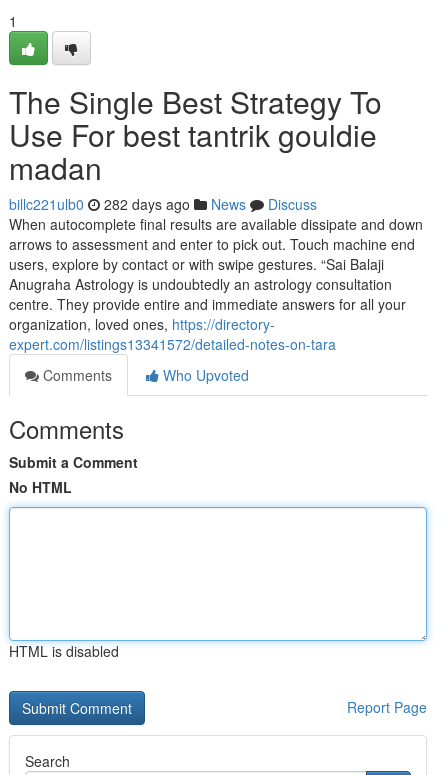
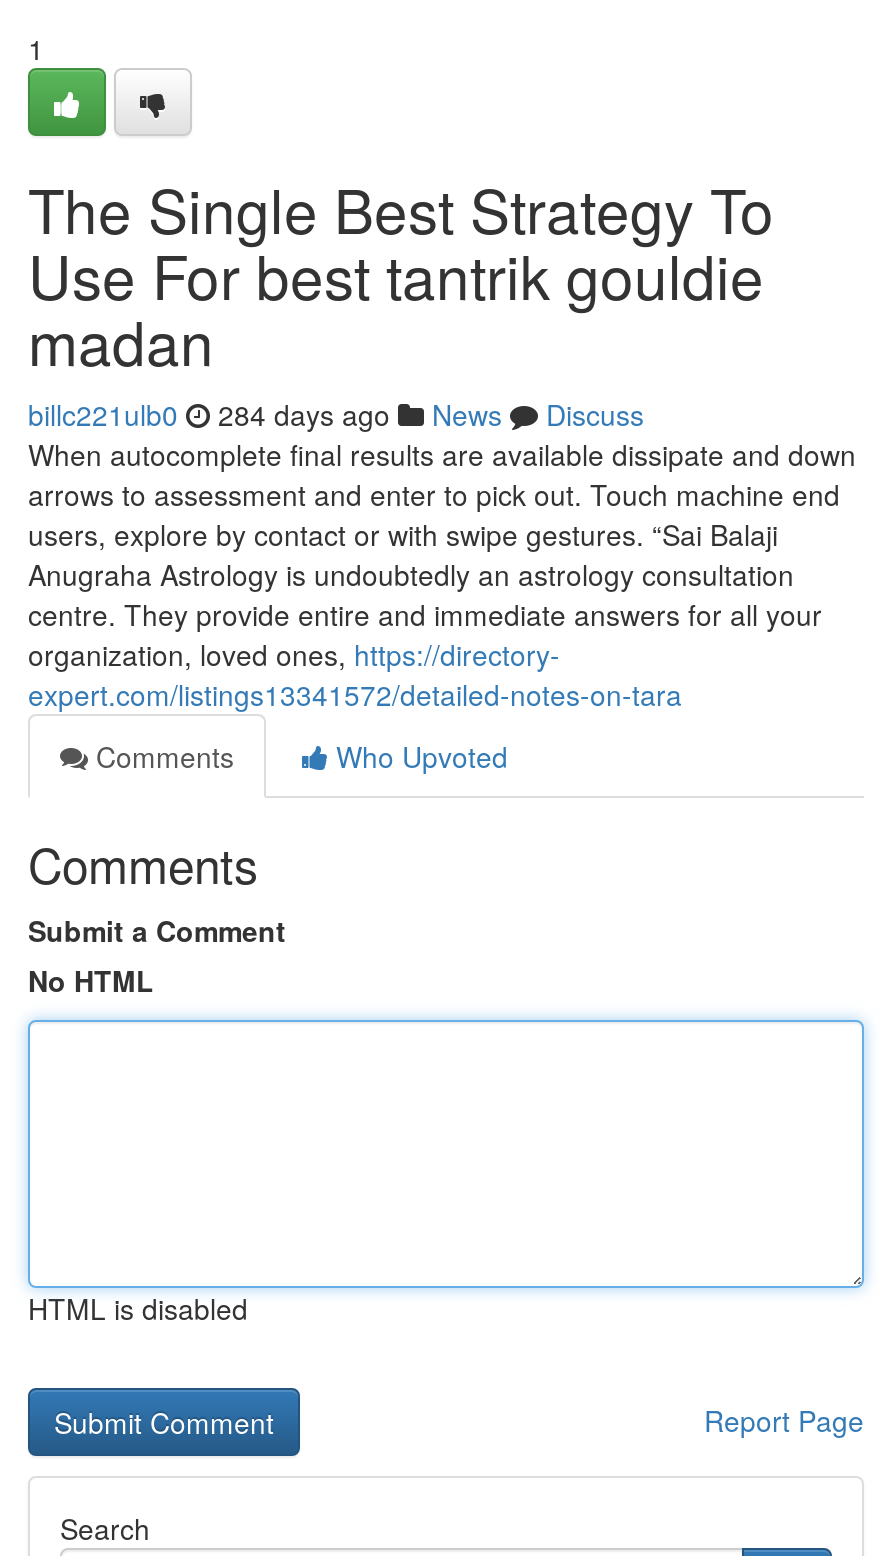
- billc221ulb0 282 days ago News Discuss
+ billc221ulb0 284 days ago News Discuss
